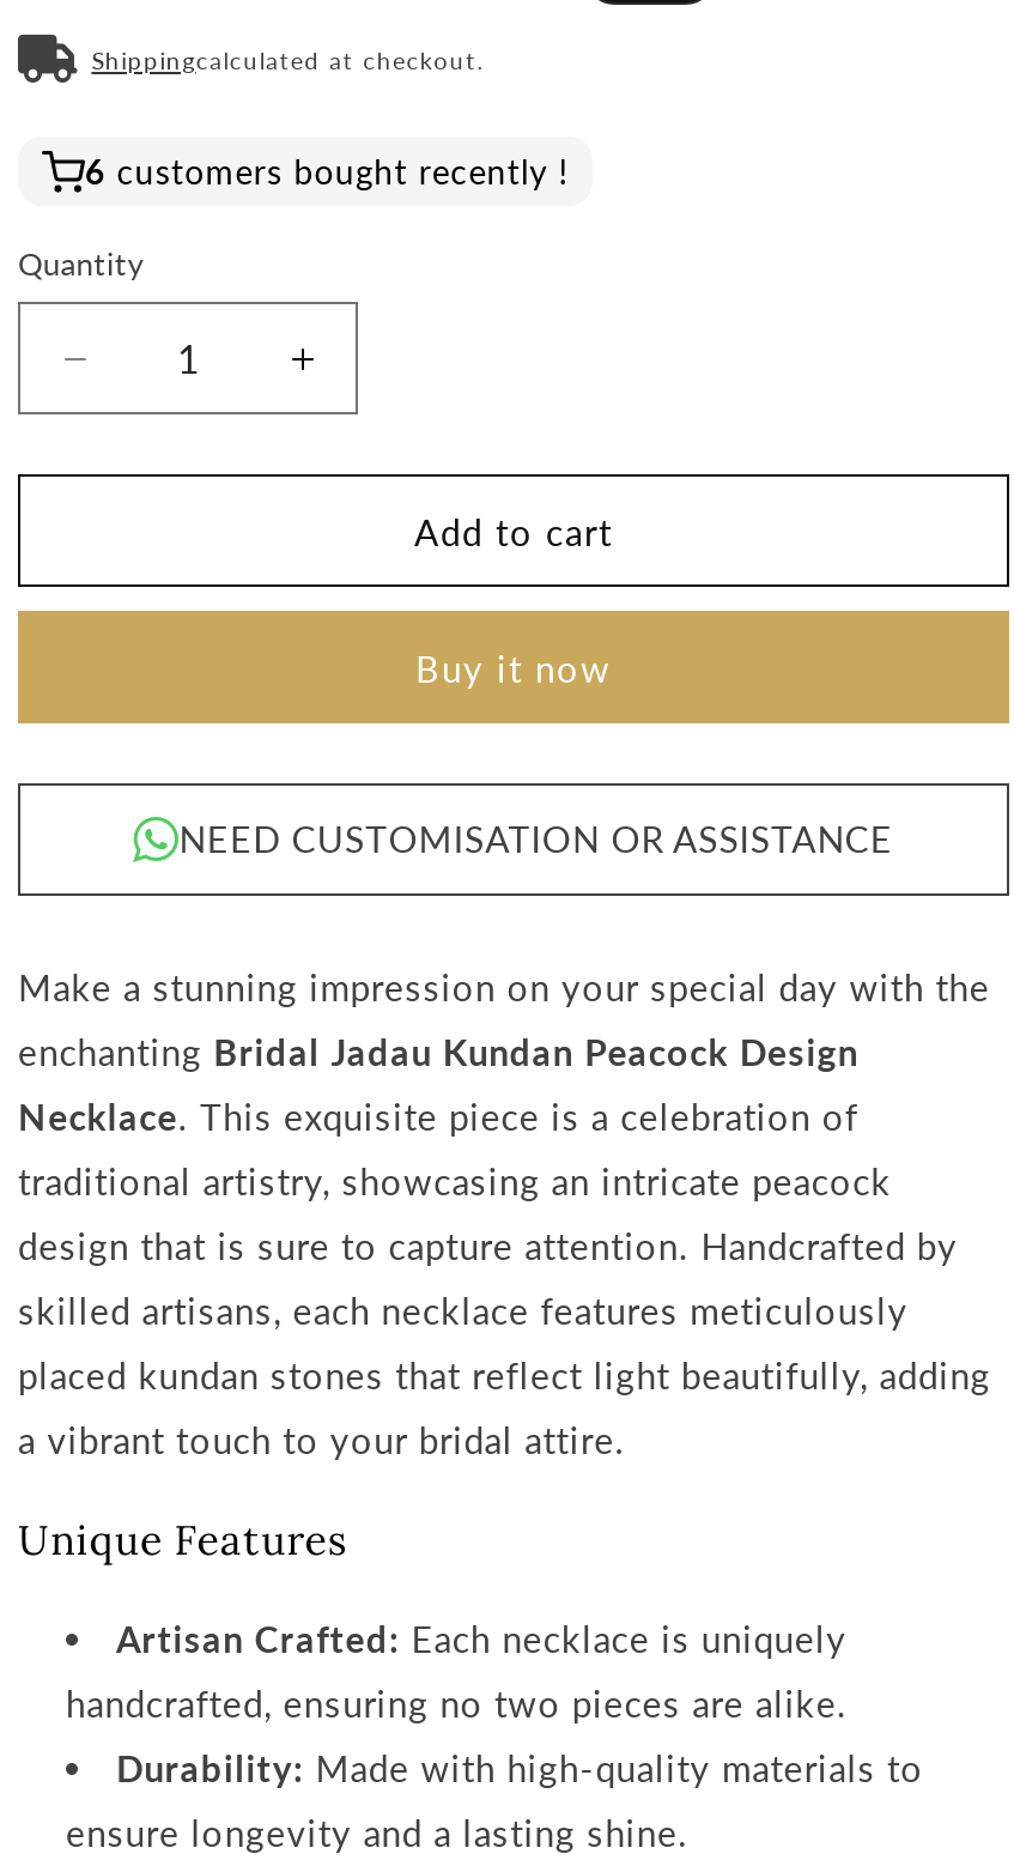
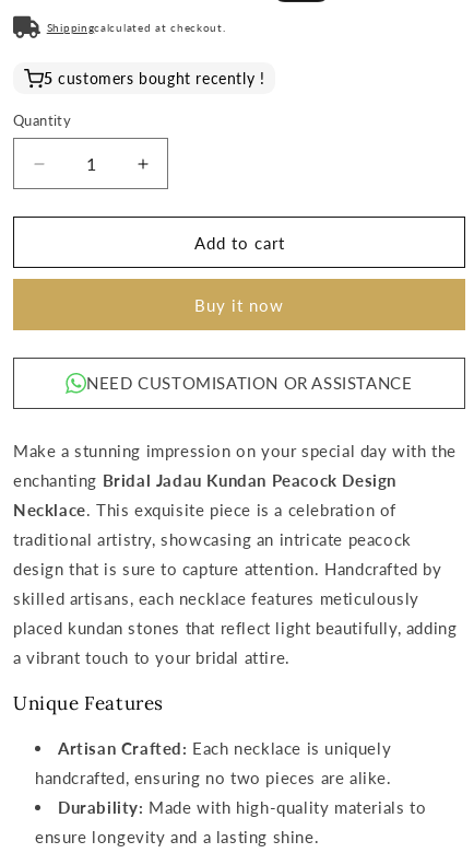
- 6 customers bought recently !
+ 5 customers bought recently !
